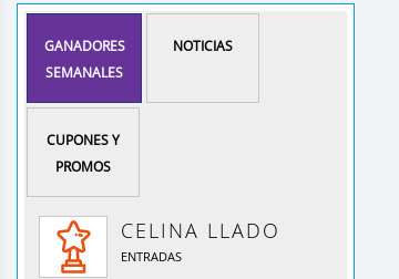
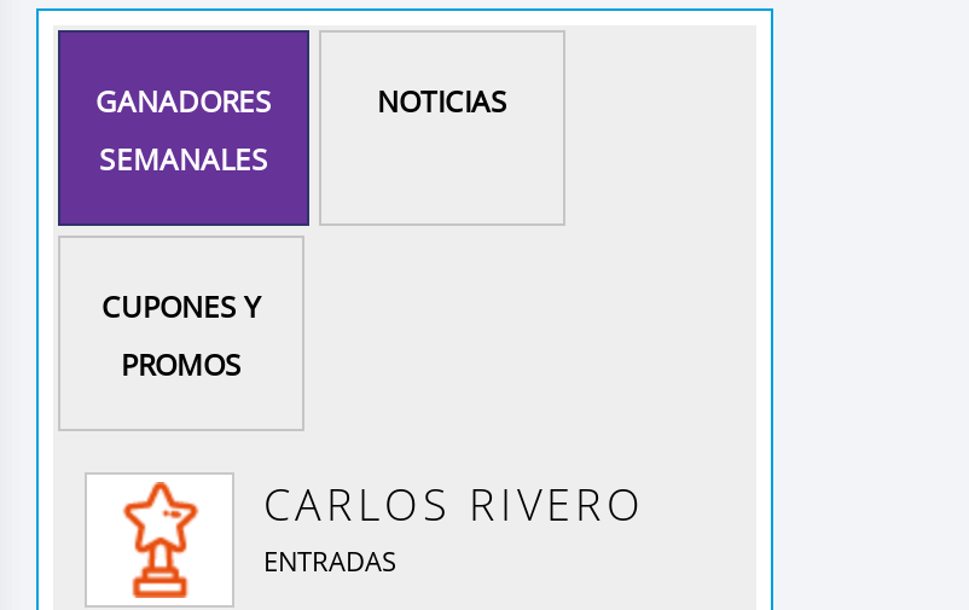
- CELINA LLADO
+ CARLOS RIVERO
